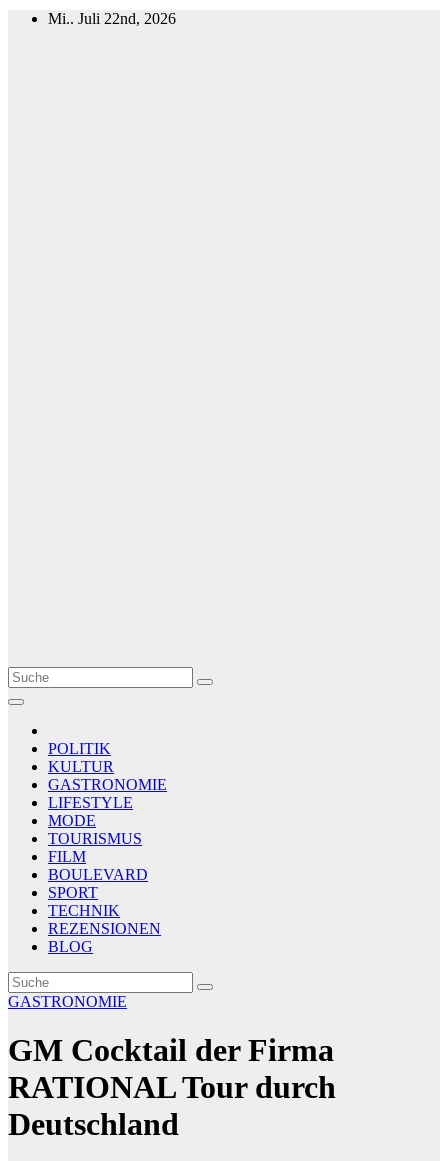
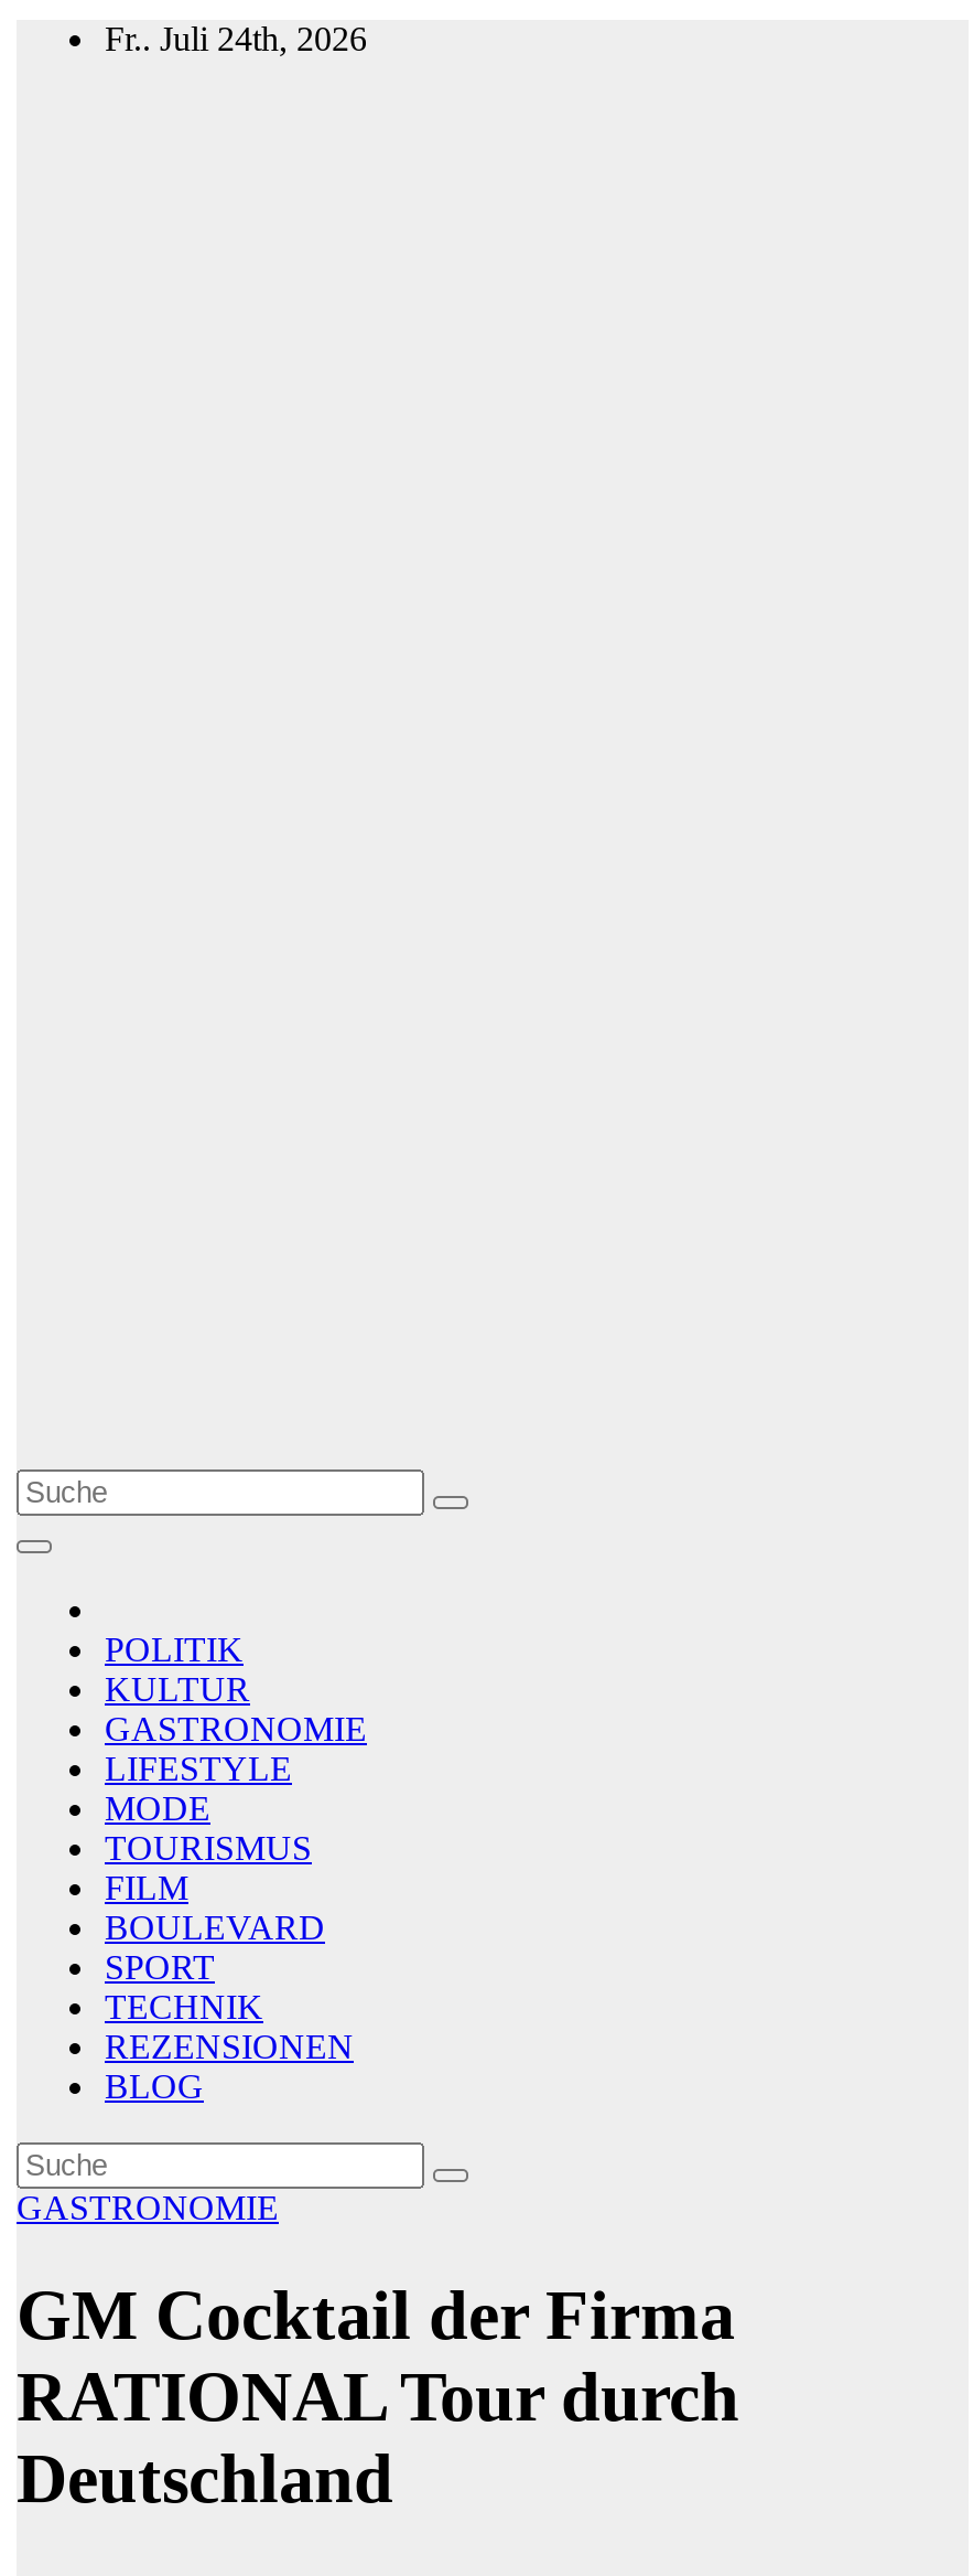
- Mi.. Juli 22nd, 2026
+ Fr.. Juli 24th, 2026
